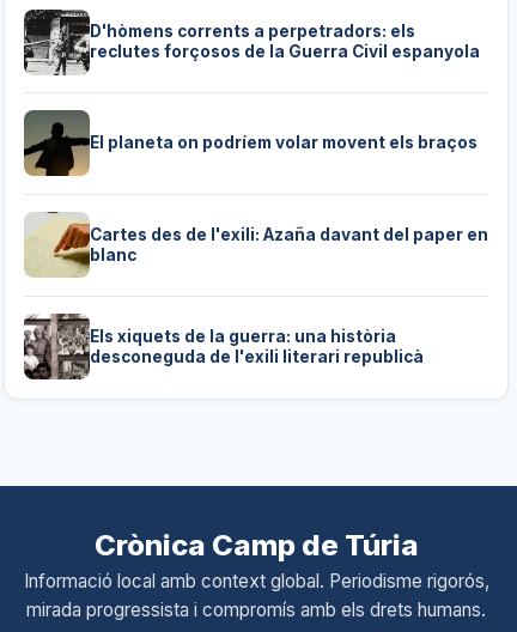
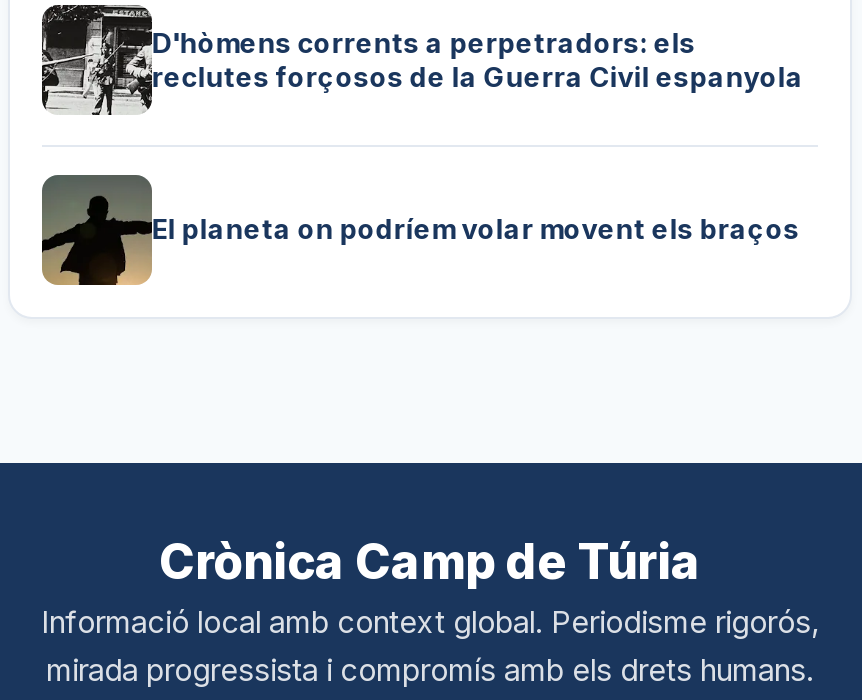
- [image]
- Cartes des de l'exili: Azaña davant del paper en
- blanc

- [image]
- Els xiquets de la guerra: una història
- desconeguda de l'exili literari republicà
